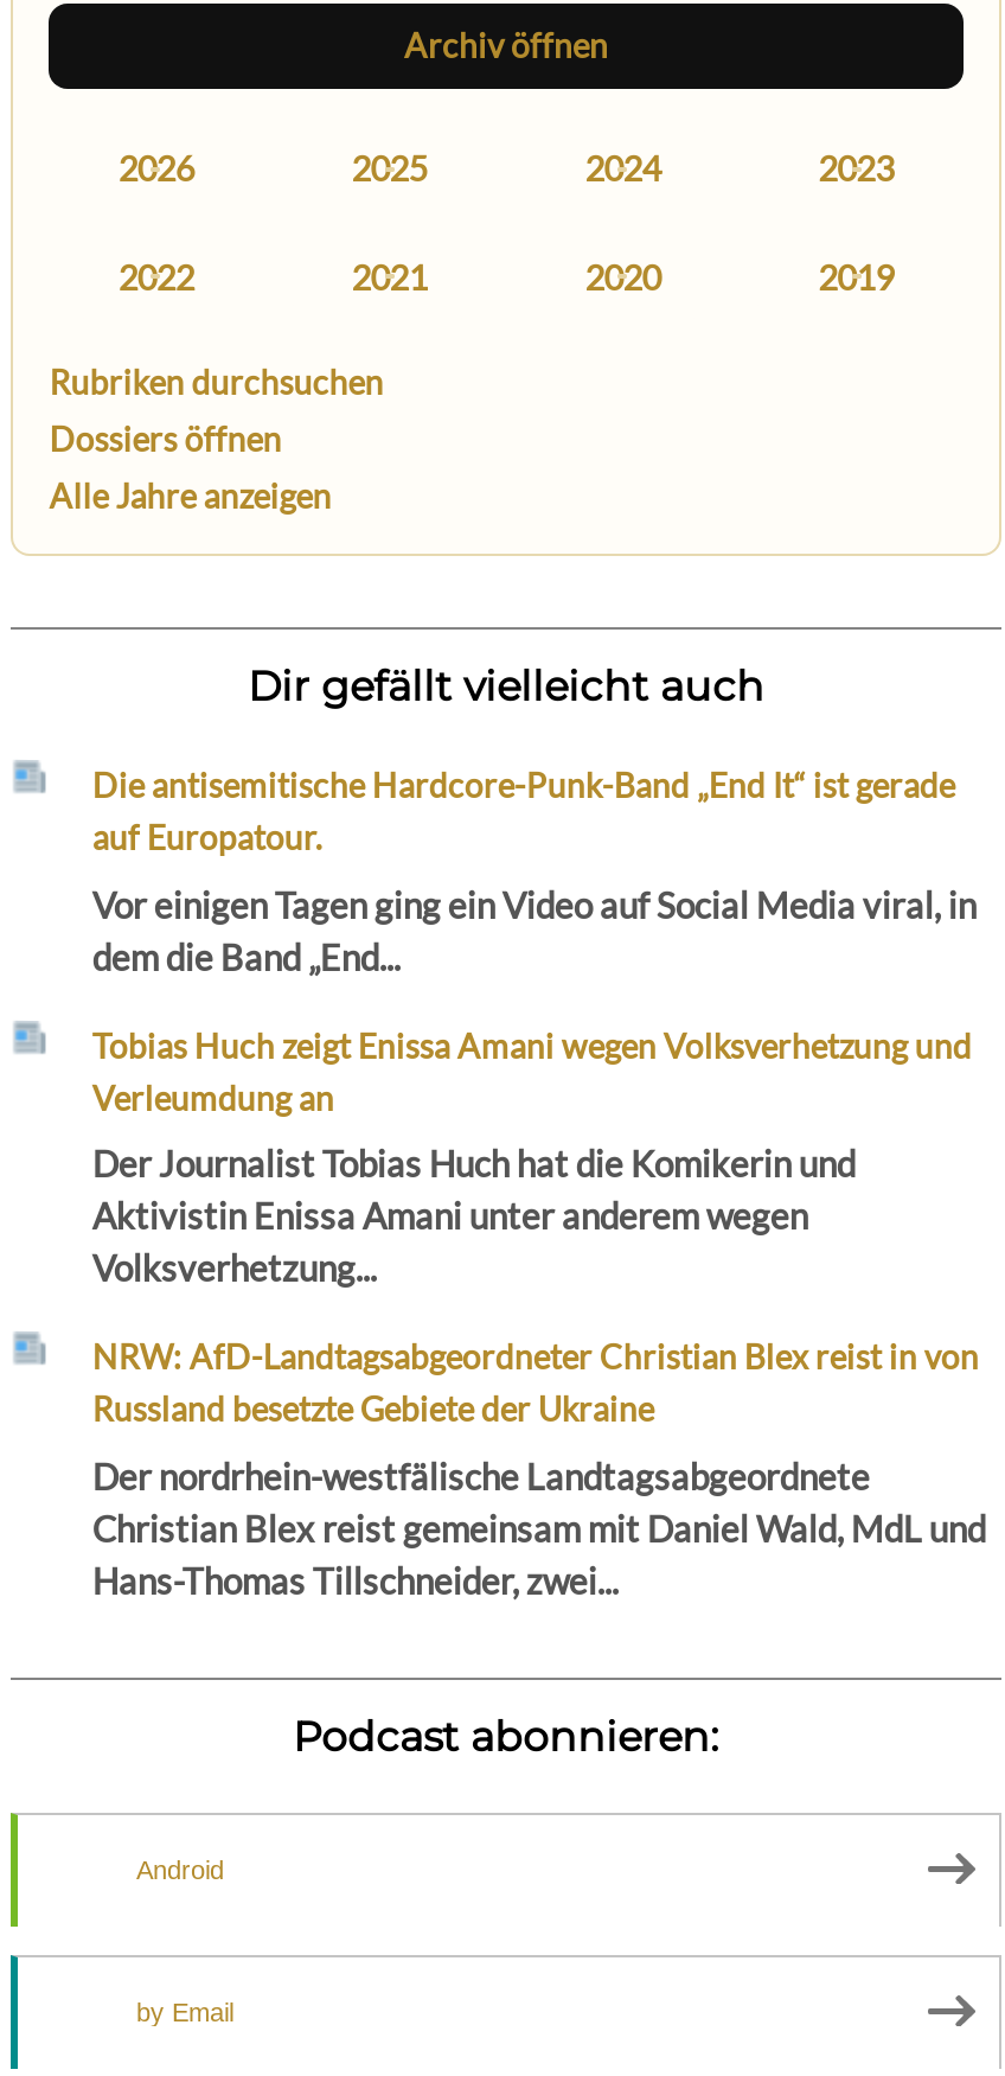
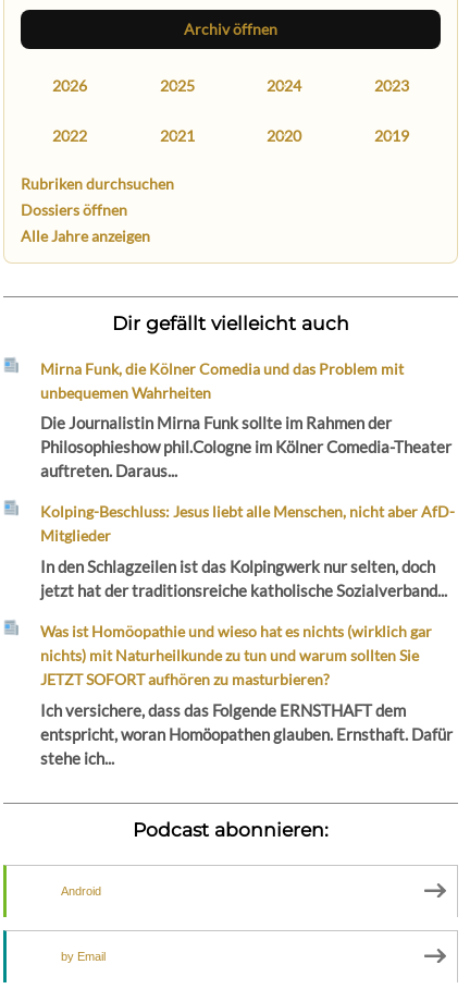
- Die antisemitische Hardcore-Punk-Band „End It“ ist gerade
- auf Europatour.
+ Mirna Funk, die Kölner Comedia und das Problem mit
+ unbequemen Wahrheiten

- Vor einigen Tagen ging ein Video auf Social Media viral, in
- dem die Band „End...
+ Die Journalistin Mirna Funk sollte im Rahmen der
+ Philosophieshow phil.Cologne im Kölner Comedia-Theater
+ auftreten. Daraus...

- Tobias Huch zeigt Enissa Amani wegen Volksverhetzung und
- Verleumdung an
+ Kolping-Beschluss: Jesus liebt alle Menschen, nicht aber AfD-
+ Mitglieder

- Der Journalist Tobias Huch hat die Komikerin und
- Aktivistin Enissa Amani unter anderem wegen
- Volksverhetzung...
+ In den Schlagzeilen ist das Kolpingwerk nur selten, doch
+ jetzt hat der traditionsreiche katholische Sozialverband...

- NRW: AfD-Landtagsabgeordneter Christian Blex reist in von
- Russland besetzte Gebiete der Ukraine
+ Was ist Homöopathie und wieso hat es nichts (wirklich gar
+ nichts) mit Naturheilkunde zu tun und warum sollten Sie
+ JETZT SOFORT aufhören zu masturbieren?

- Der nordrhein-westfälische Landtagsabgeordnete
- Christian Blex reist gemeinsam mit Daniel Wald, MdL und
- Hans-Thomas Tillschneider, zwei...
+ Ich versichere, dass das Folgende ERNSTHAFT dem
+ entspricht, woran Homöopathen glauben. Ernsthaft. Dafür
+ stehe ich...
